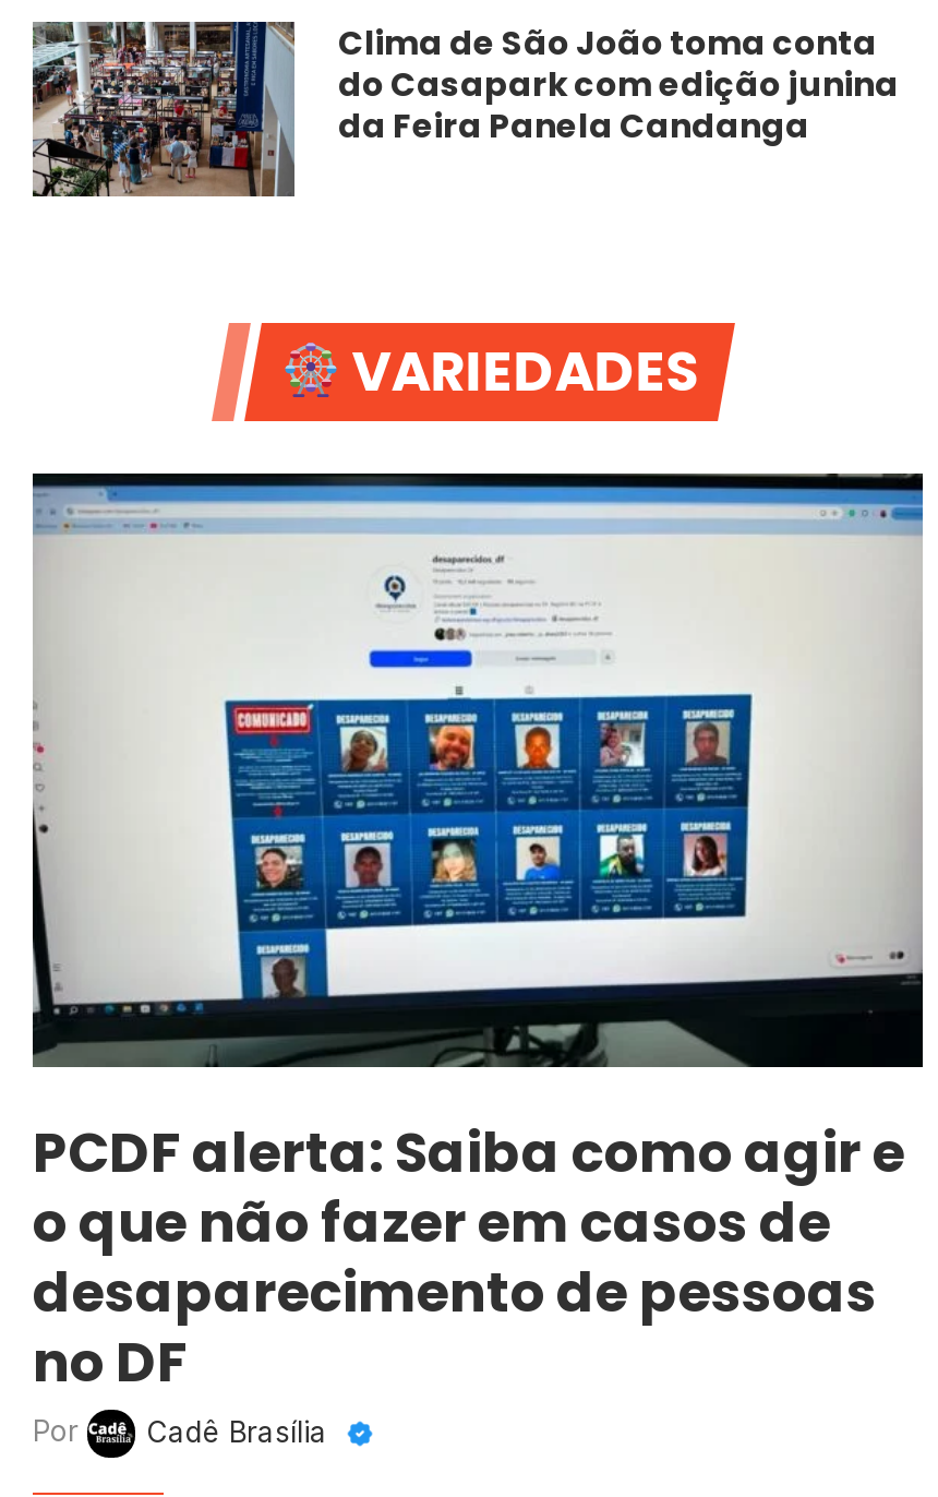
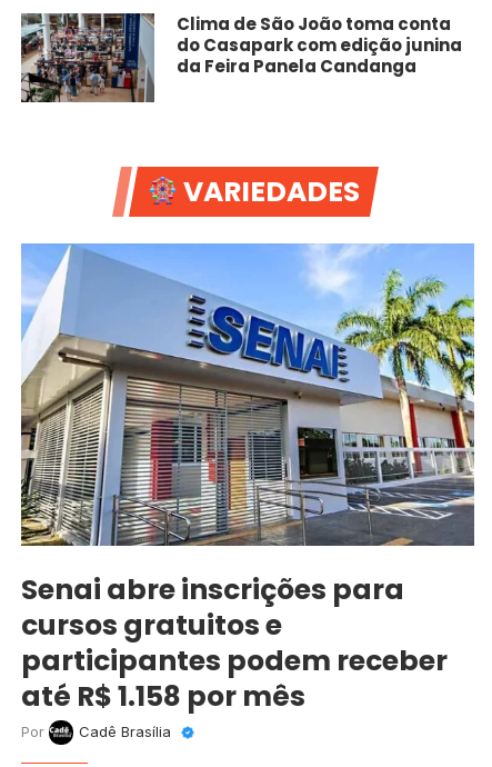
- [image]
- PCDF alerta: Saiba como agir e
- o que não fazer em casos de
- desaparecimento de pessoas
- no DF
+ [image]
+ Senai abre inscrições para
+ cursos gratuitos e
+ participantes podem receber
+ até R$ 1.158 por mês
